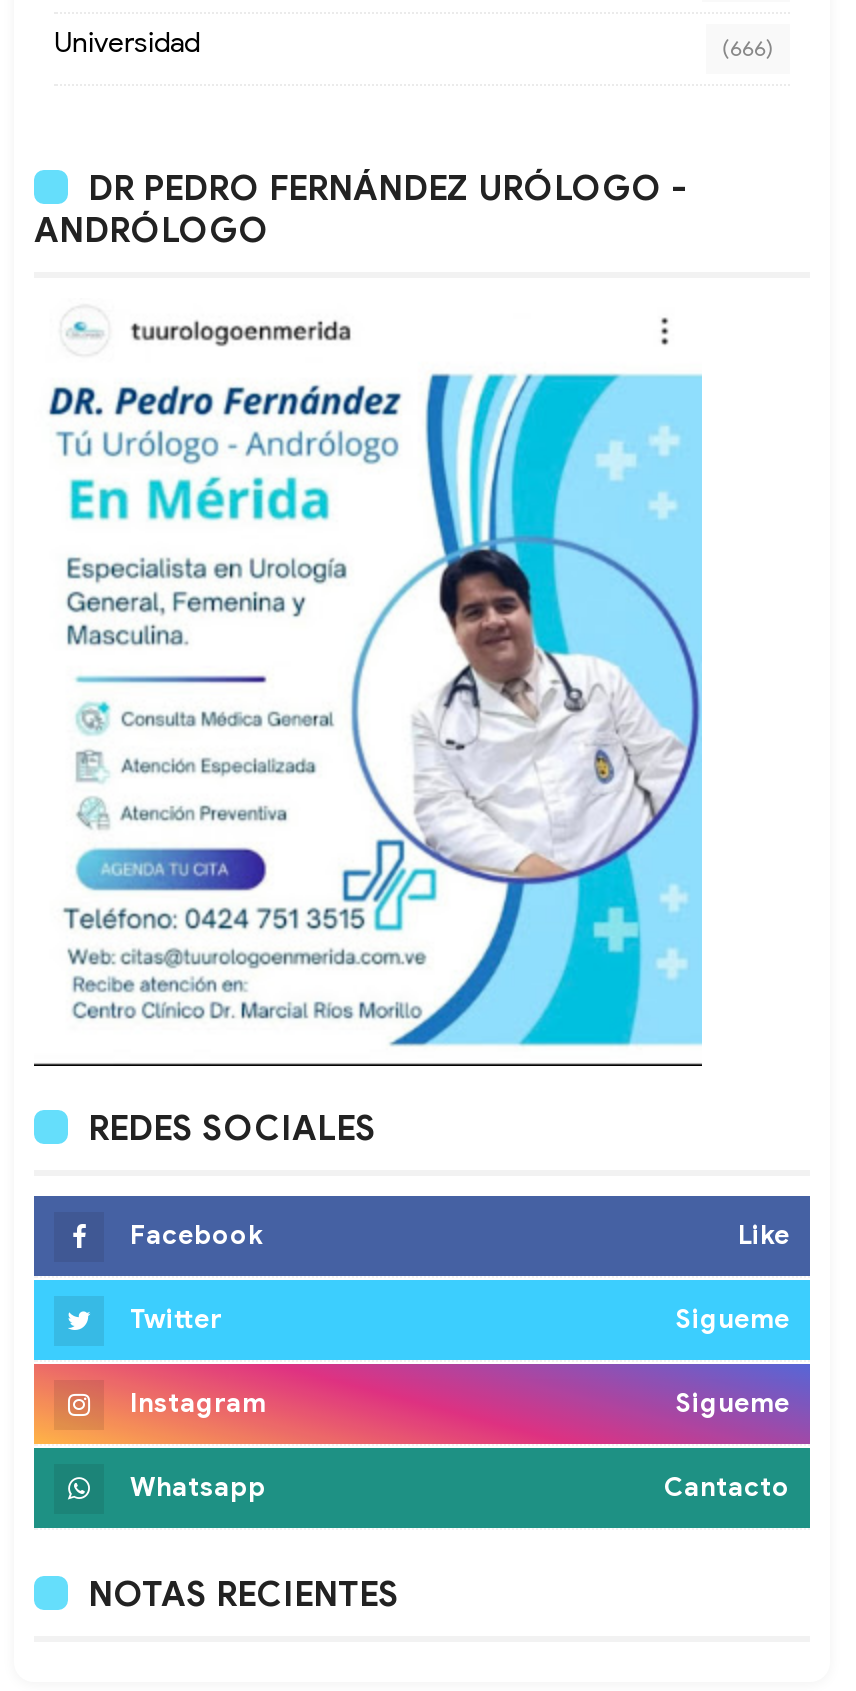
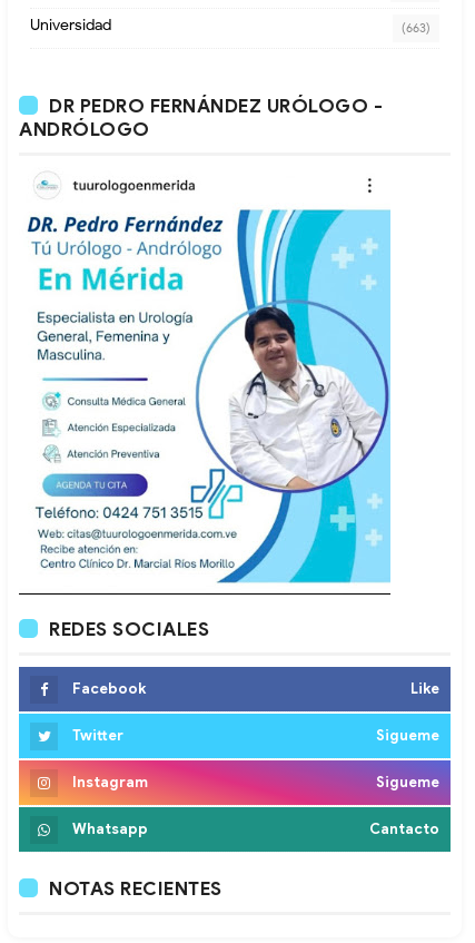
- (666)
+ (663)
